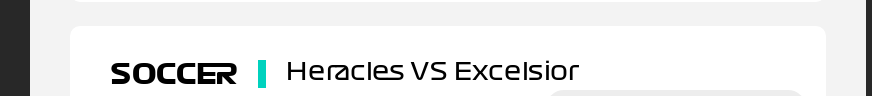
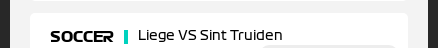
- Heracles VS Excelsior
+ Liege VS Sint Truiden
